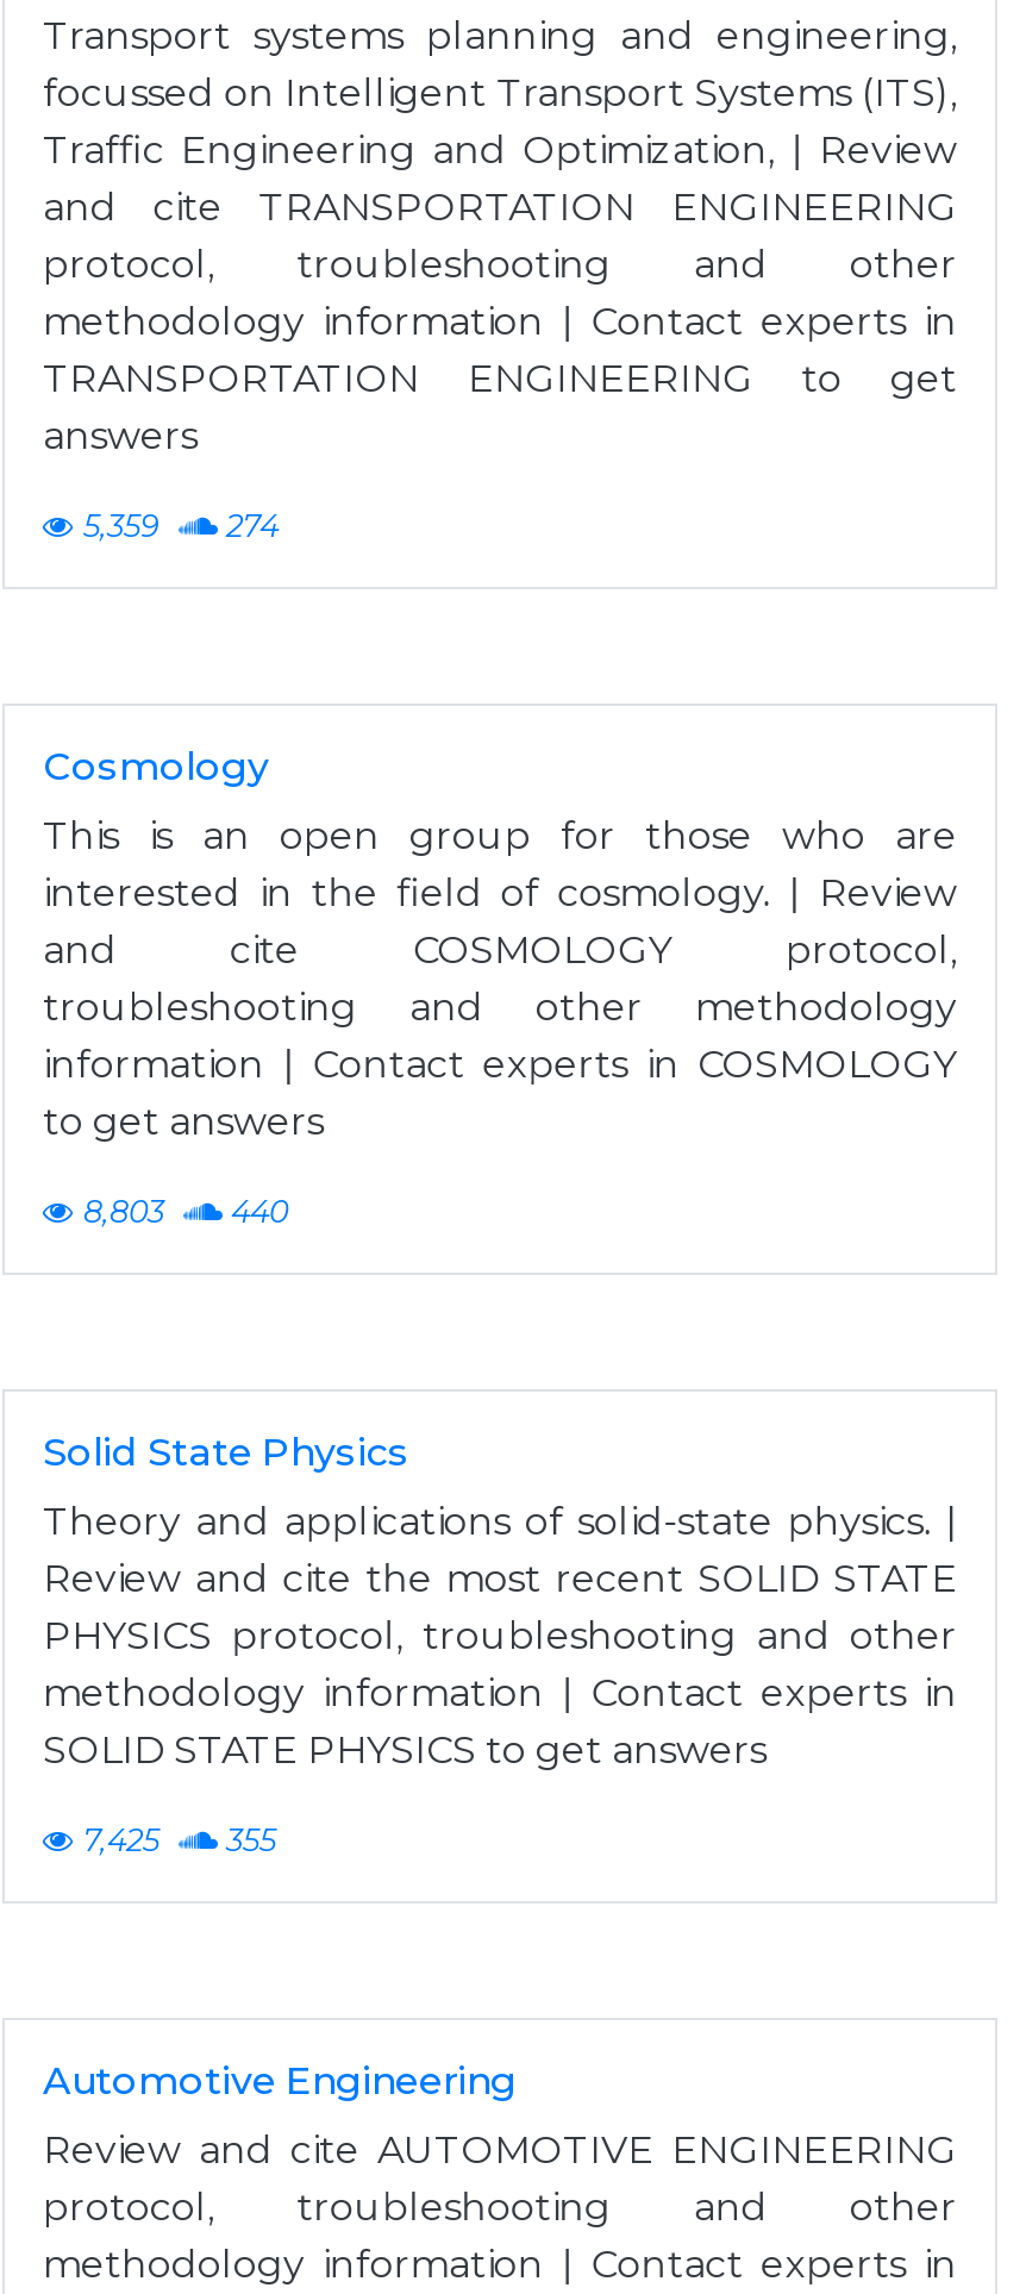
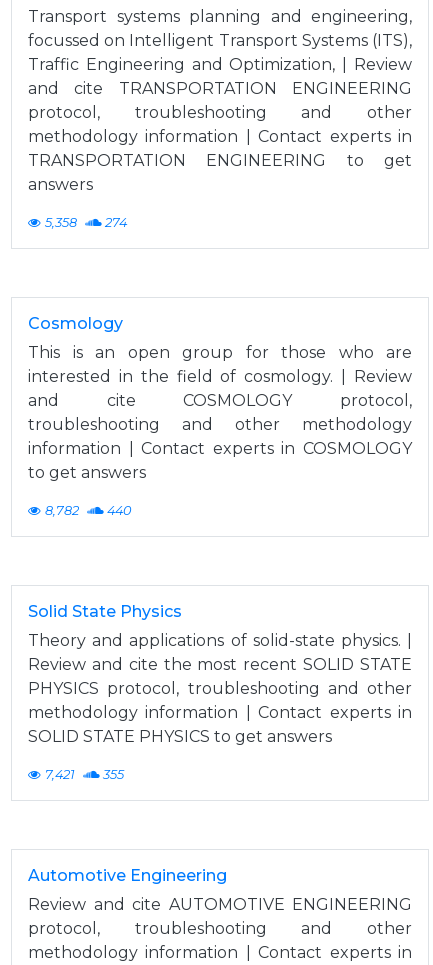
- 5,359 274
+ 5,358 274

- 8,803 440
+ 8,782 440

- 7,425 355
+ 7,421 355
